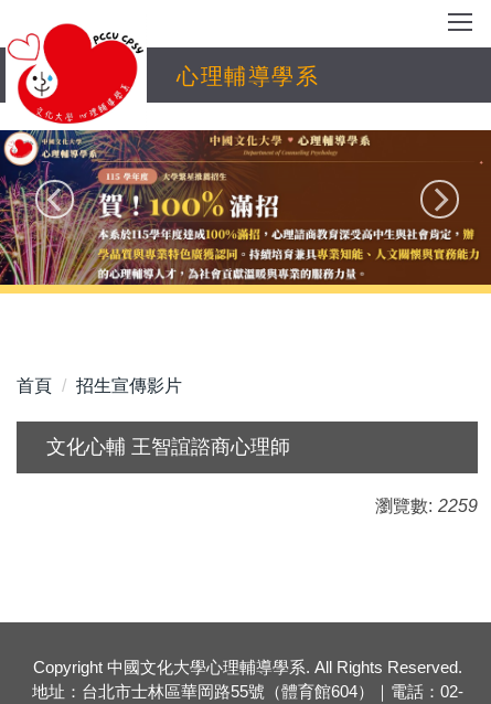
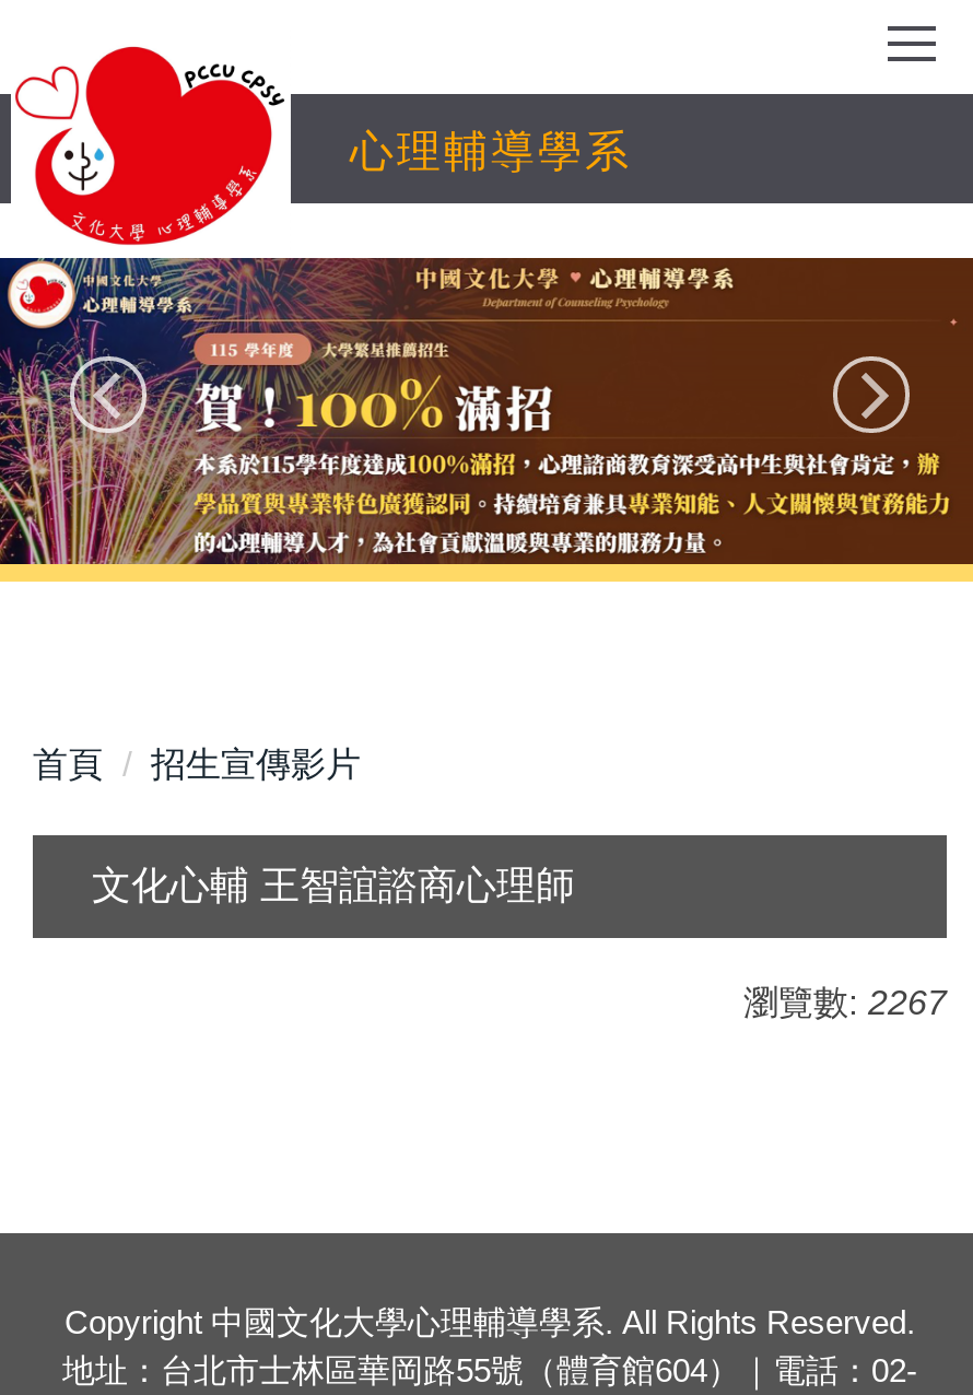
- 瀏覽數: 2259
+ 瀏覽數: 2267
